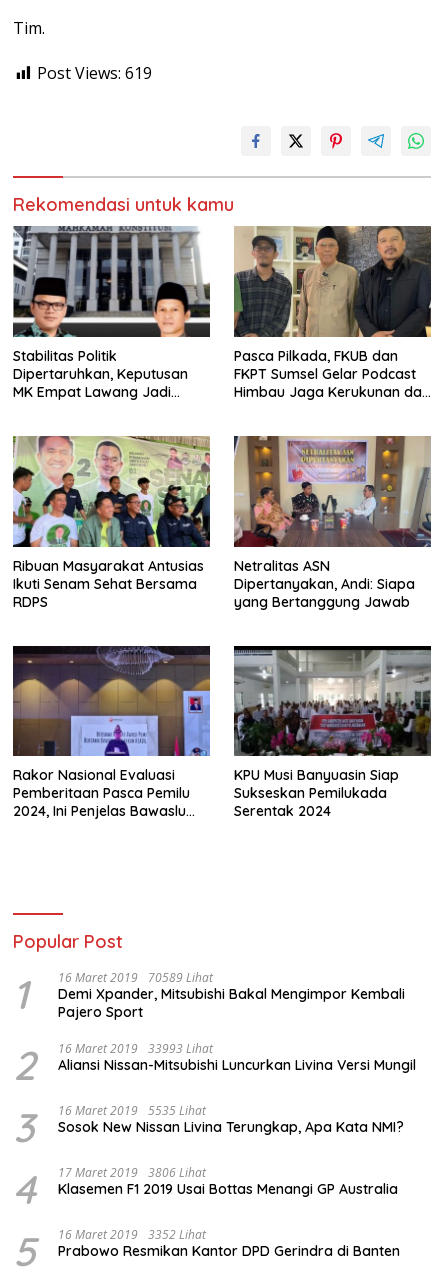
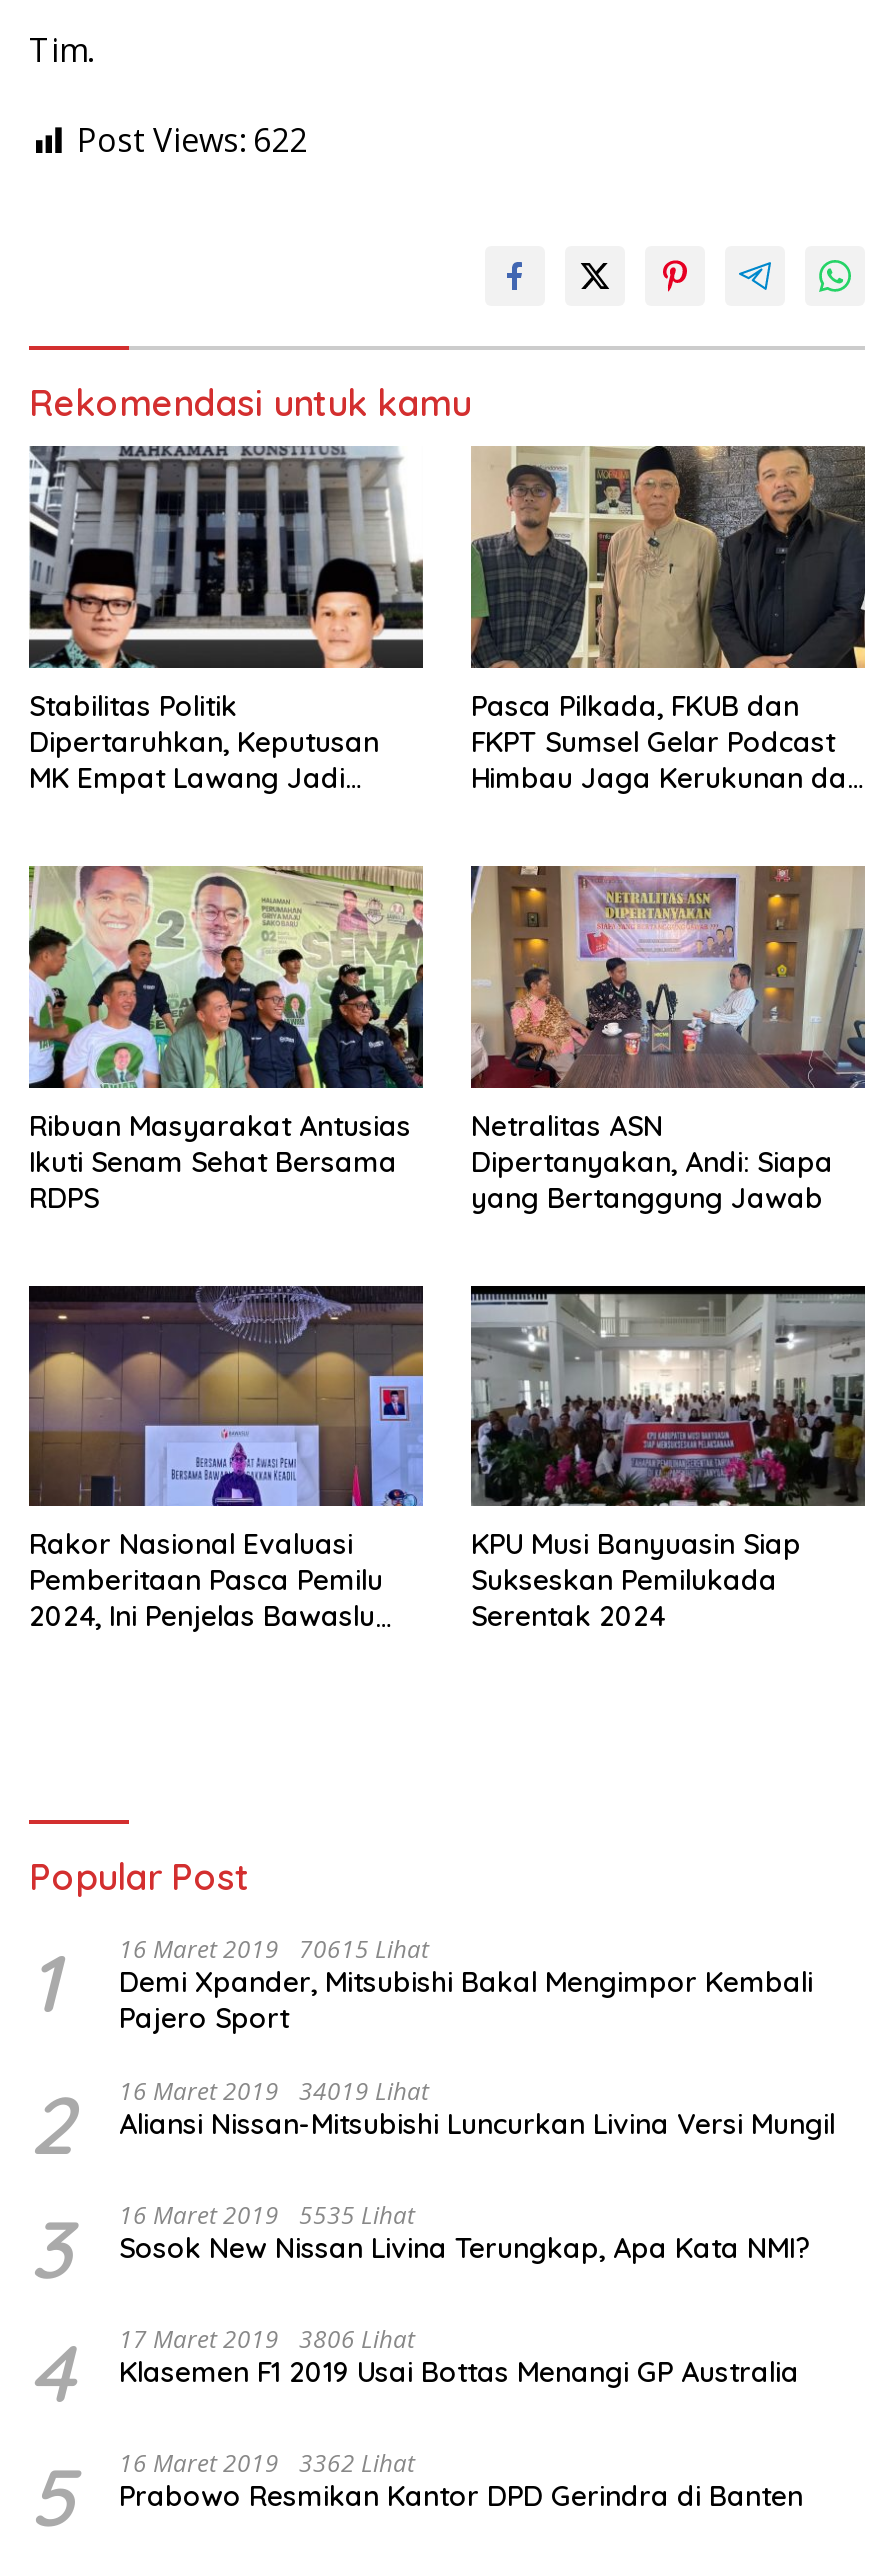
- Post Views: 619
+ Post Views: 622

- 1 16 Maret 2019 70589 Lihat Demi Xpander, Mitsubishi Bakal Mengimpor Kembali Pajero Sport
+ 1 16 Maret 2019 70615 Lihat Demi Xpander, Mitsubishi Bakal Mengimpor Kembali Pajero Sport

- 2 16 Maret 2019 33993 Lihat Aliansi Nissan-Mitsubishi Luncurkan Livina Versi Mungil
+ 2 16 Maret 2019 34019 Lihat Aliansi Nissan-Mitsubishi Luncurkan Livina Versi Mungil

- 5 16 Maret 2019 3352 Lihat Prabowo Resmikan Kantor DPD Gerindra di Banten
+ 5 16 Maret 2019 3362 Lihat Prabowo Resmikan Kantor DPD Gerindra di Banten
